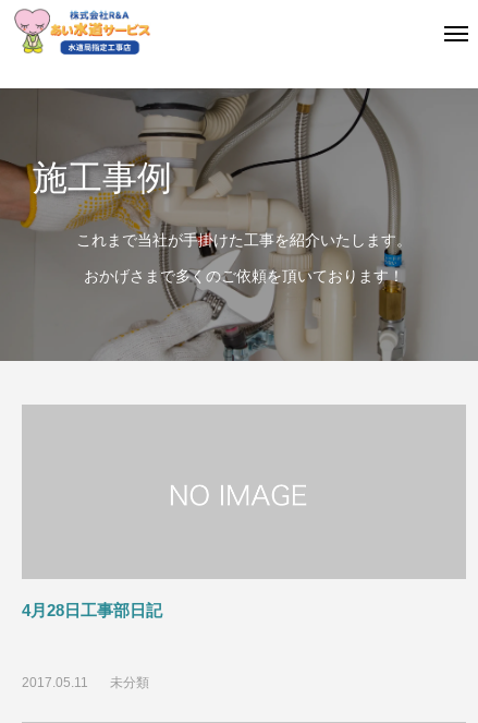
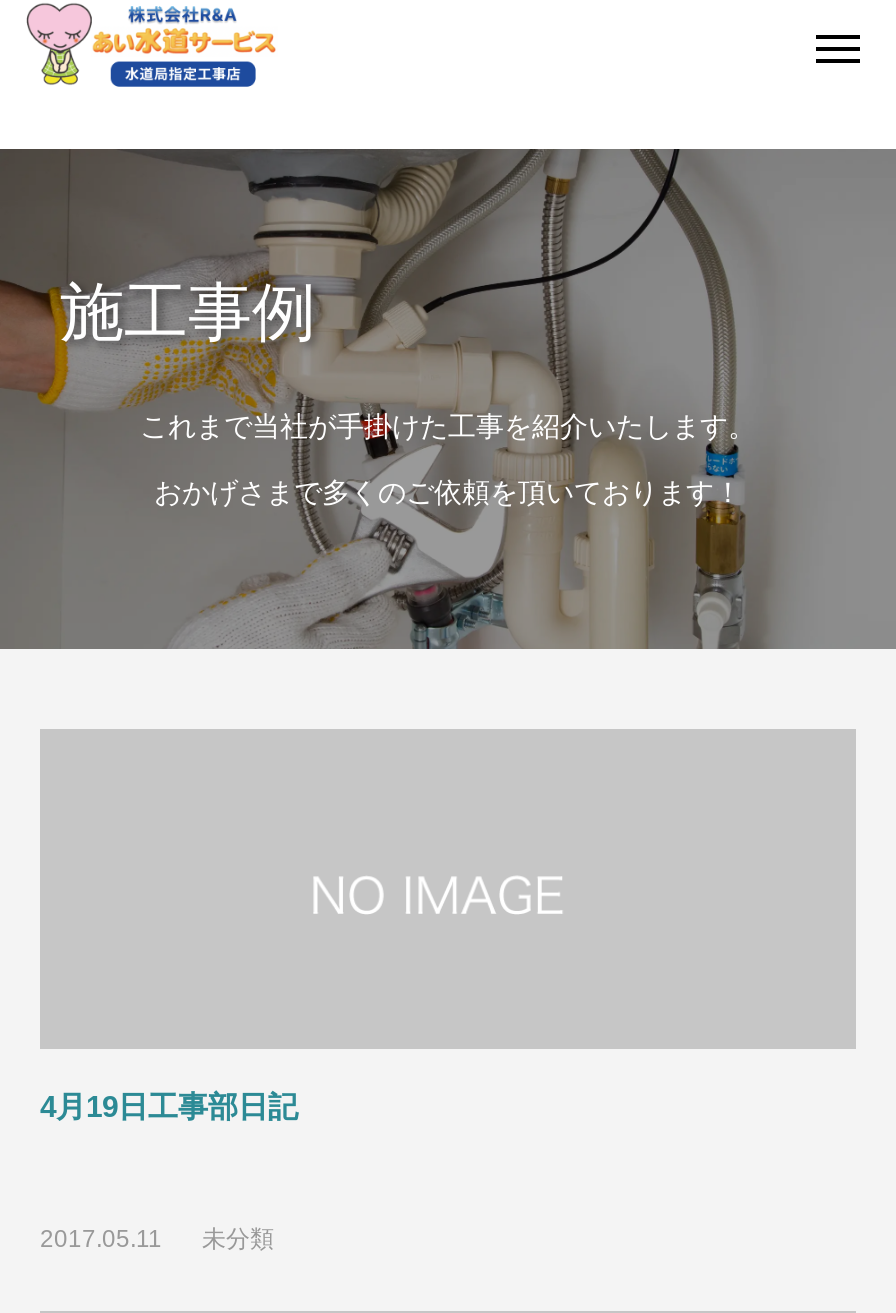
- 4月28日工事部日記
+ 4月19日工事部日記
